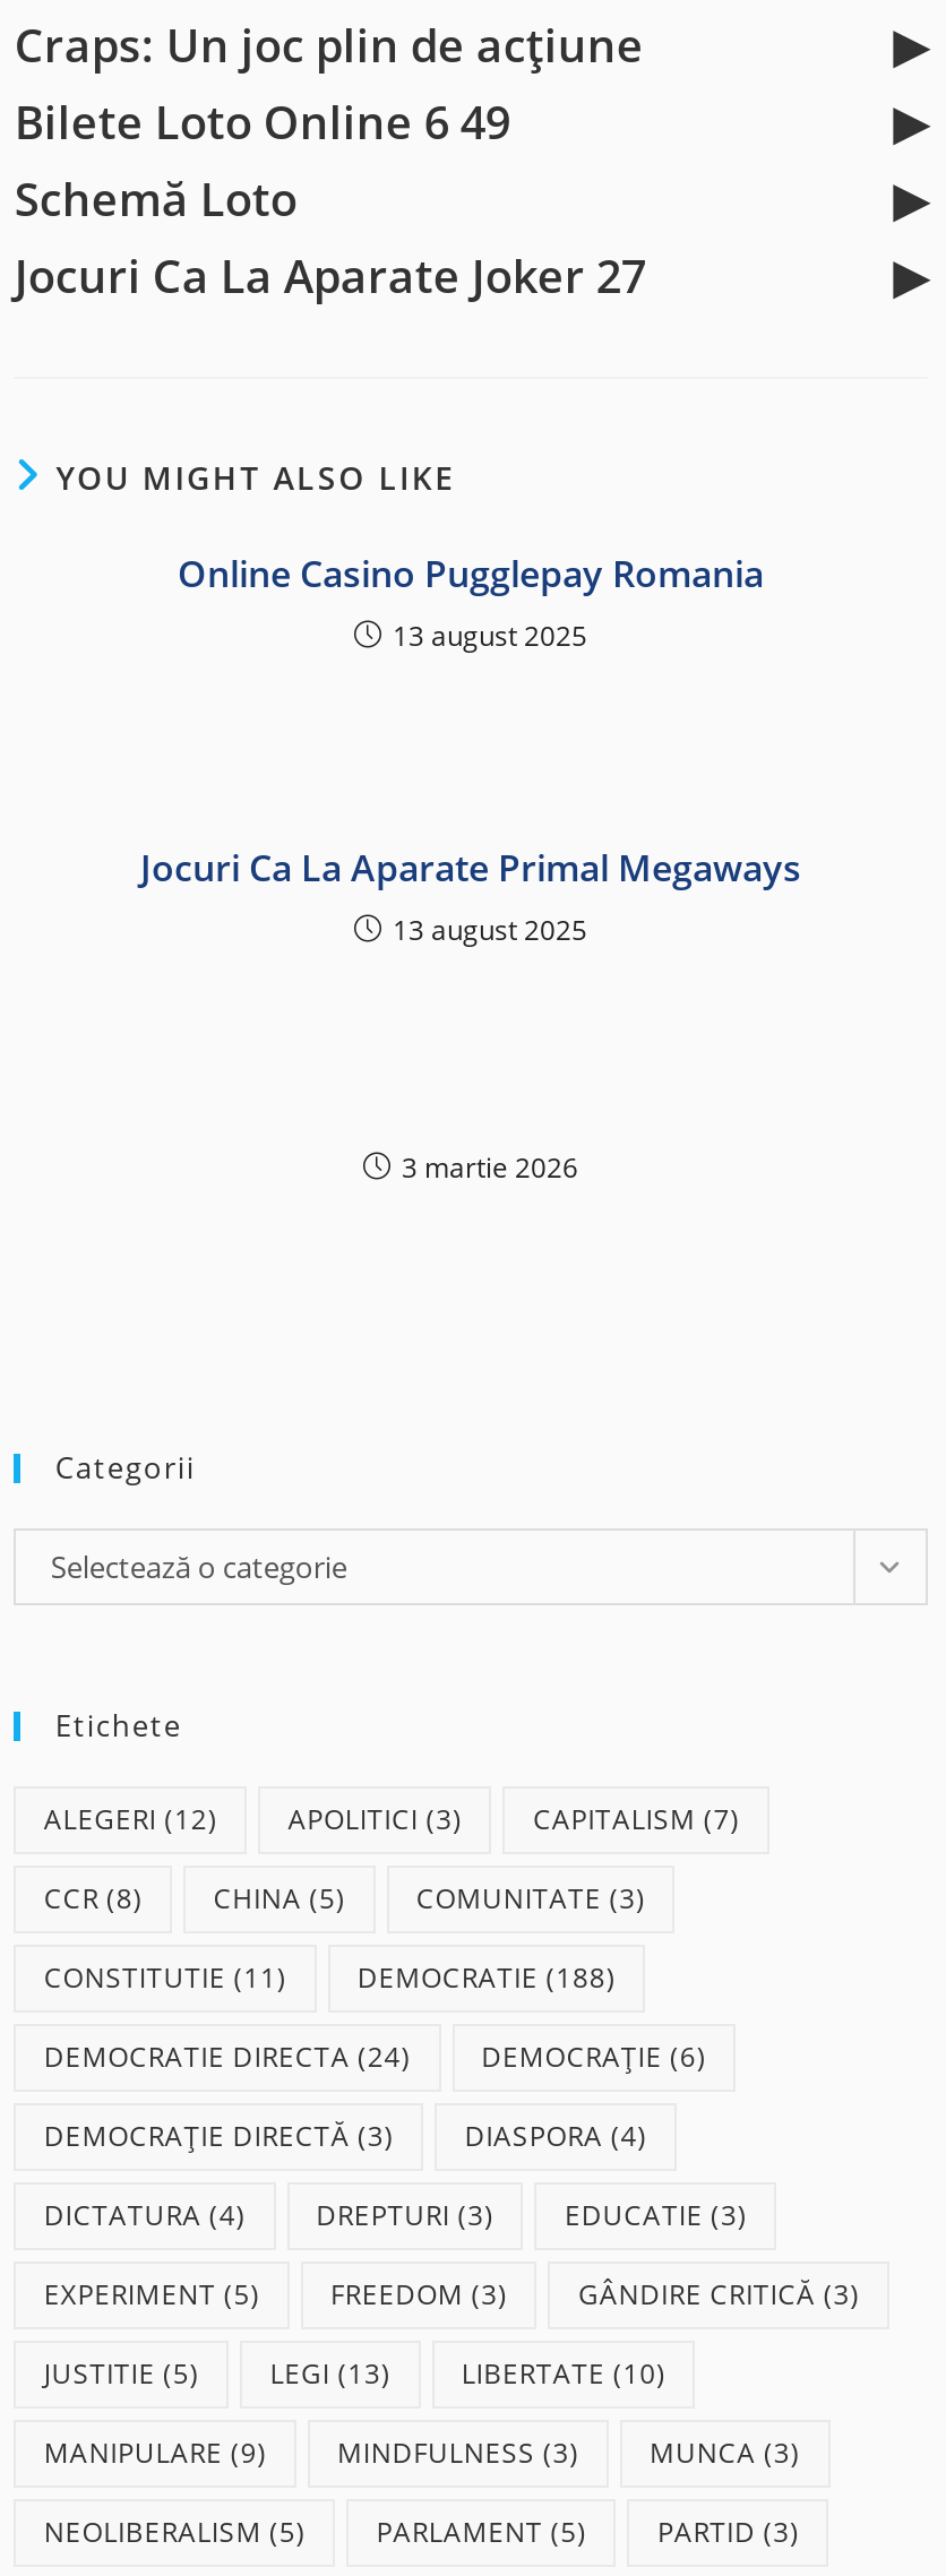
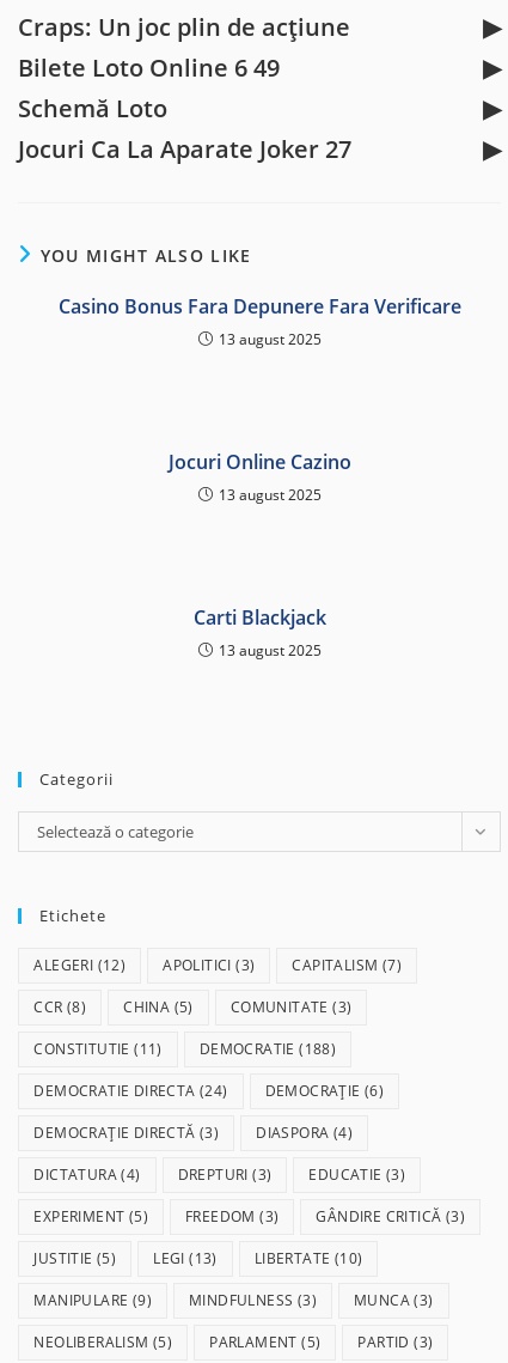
- Online Casino Pugglepay Romania
+ Casino Bonus Fara Depunere Fara Verificare

- Jocuri Ca La Aparate Primal Megaways
+ Jocuri Online Cazino

- 3 martie 2026
+ Carti Blackjack
+ 13 august 2025
